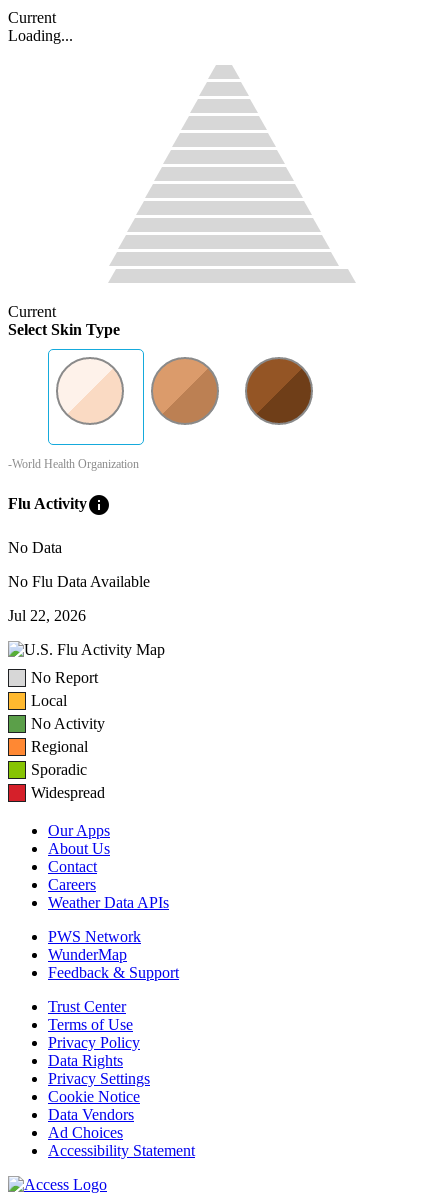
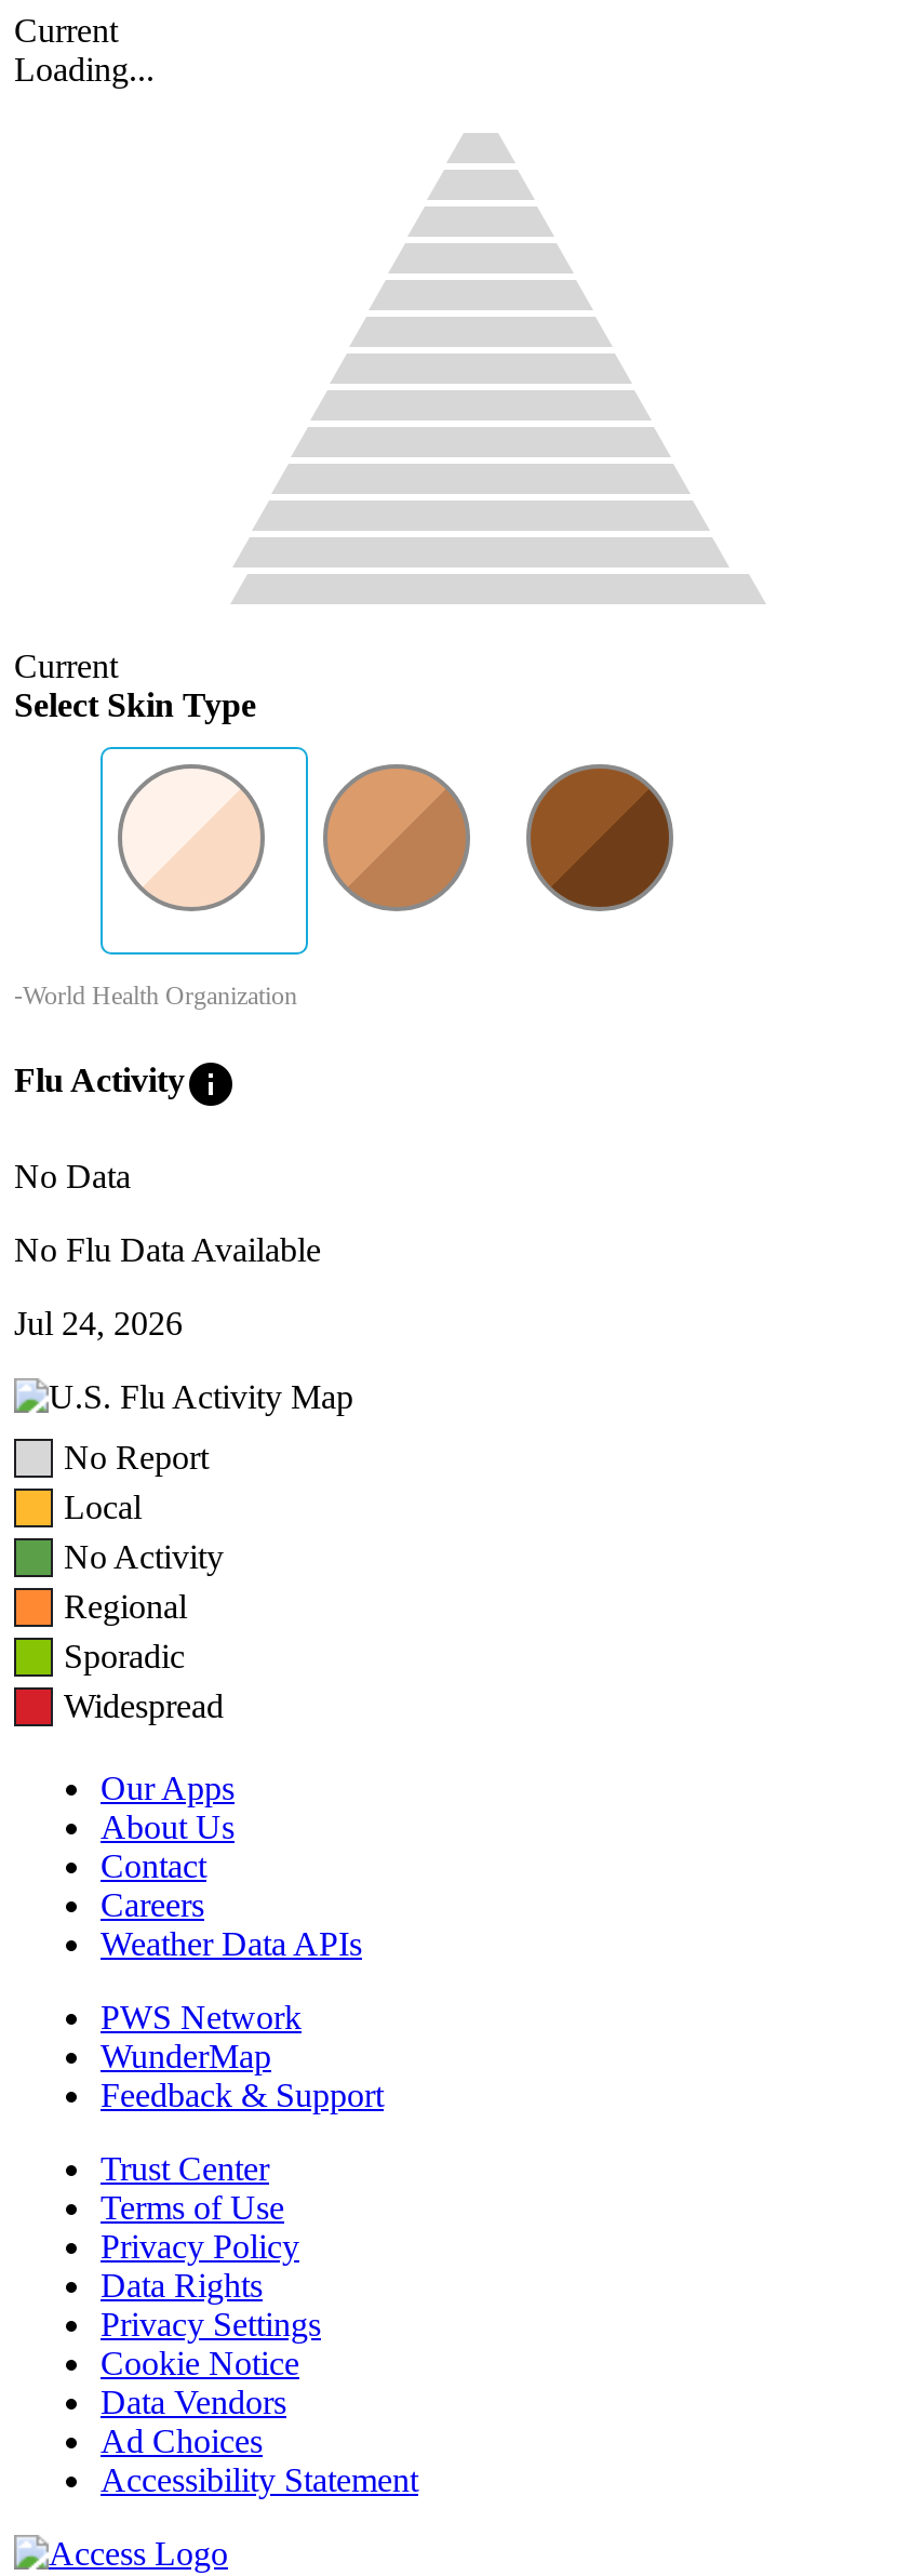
- Jul 22, 2026
+ Jul 24, 2026
